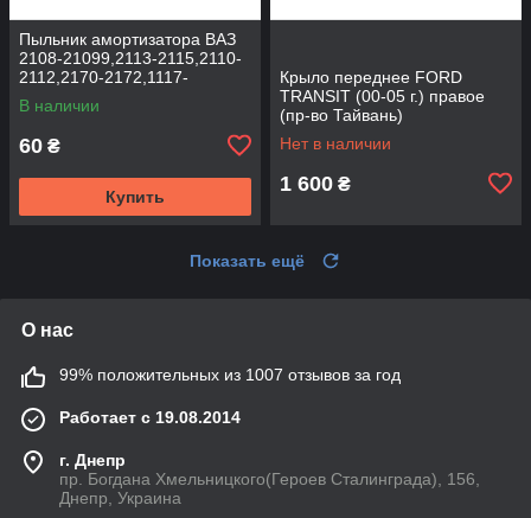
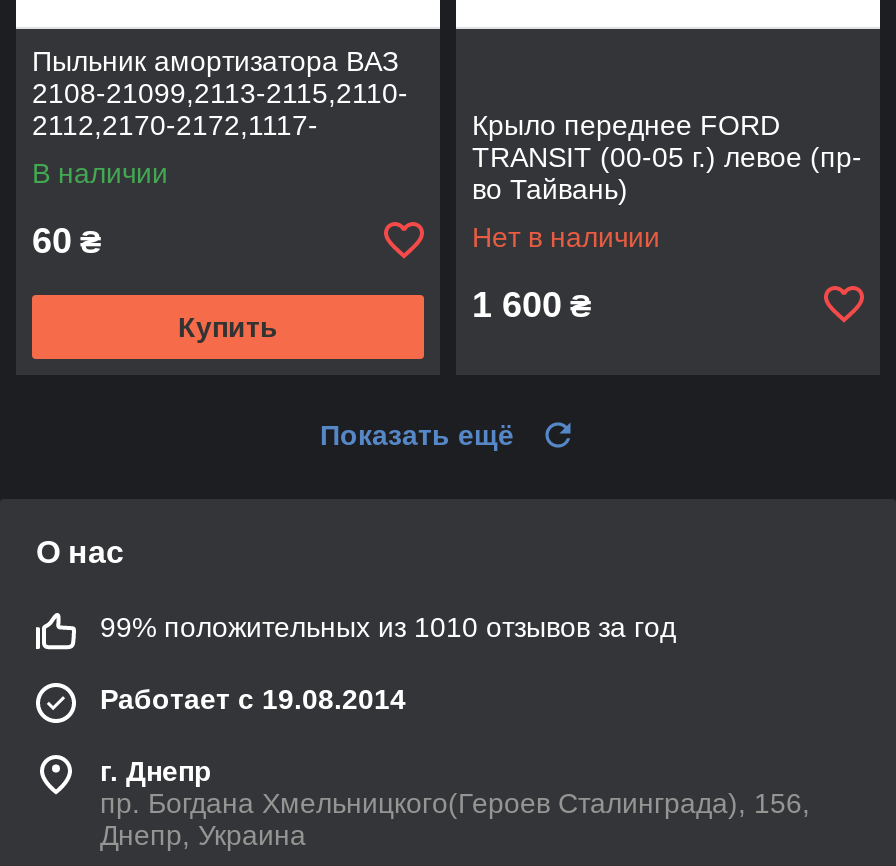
- TRANSIT (00-05 г.) правое
- (пр-во Тайвань)
+ TRANSIT (00-05 г.) левое (пр-
+ во Тайвань)

- 99% положительных из 1007 отзывов за год
+ 99% положительных из 1010 отзывов за год
